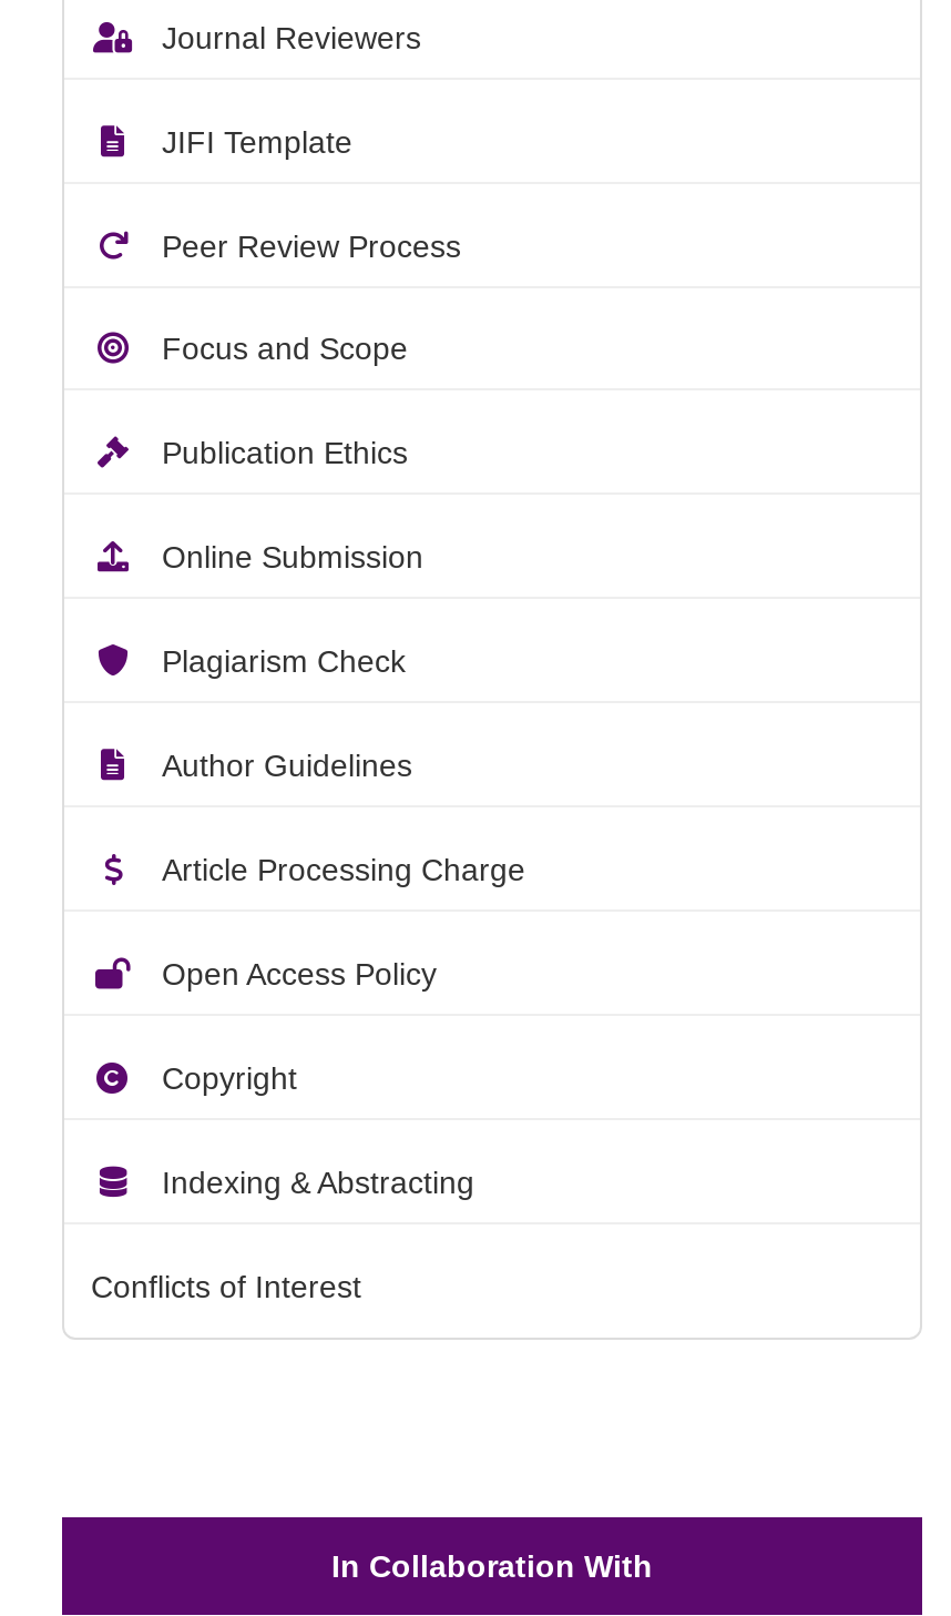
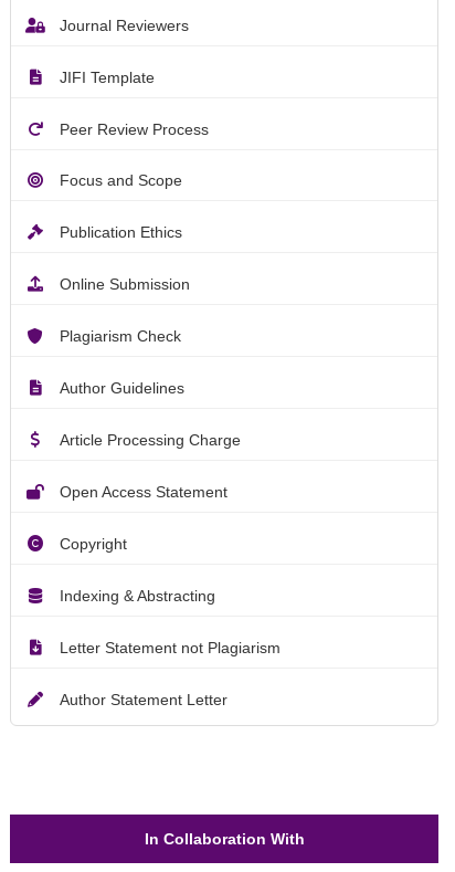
- Open Access Policy
+ Open Access Statement

- Conflicts of Interest
+ Letter Statement not Plagiarism
+ Author Statement Letter
